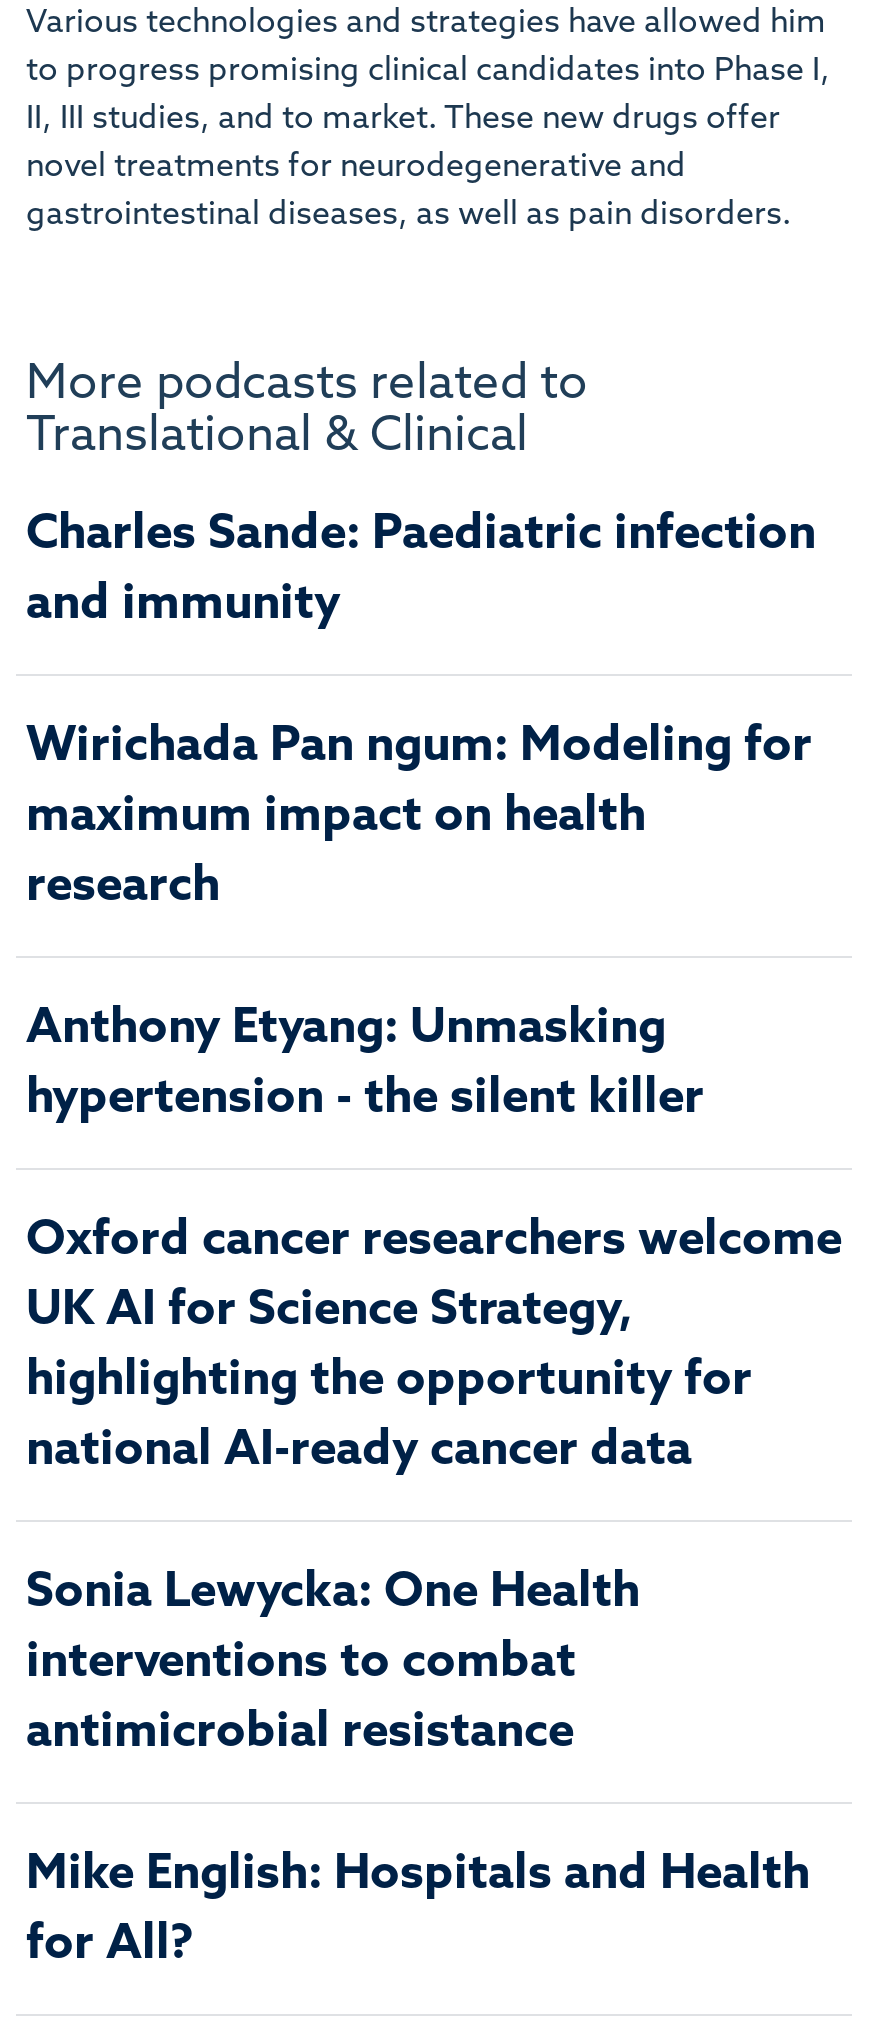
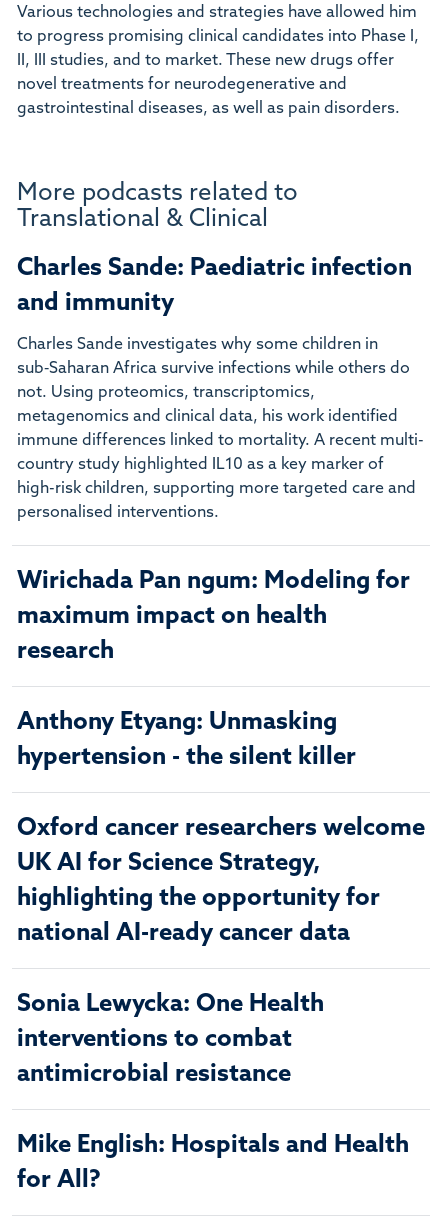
+ Charles Sande investigates why some children in
+ sub‑Saharan Africa survive infections while others do
+ not. Using proteomics, transcriptomics,
+ metagenomics and clinical data, his work identified
+ immune differences linked to mortality. A recent multi-
+ country study highlighted IL10 as a key marker of
+ high-risk children, supporting more targeted care and
+ personalised interventions.
